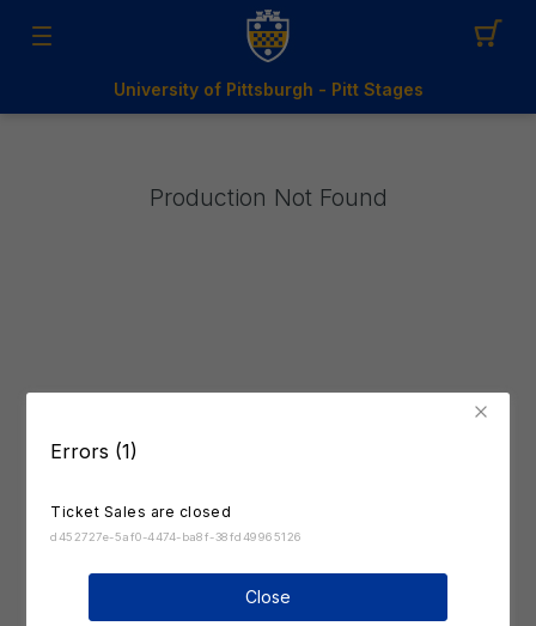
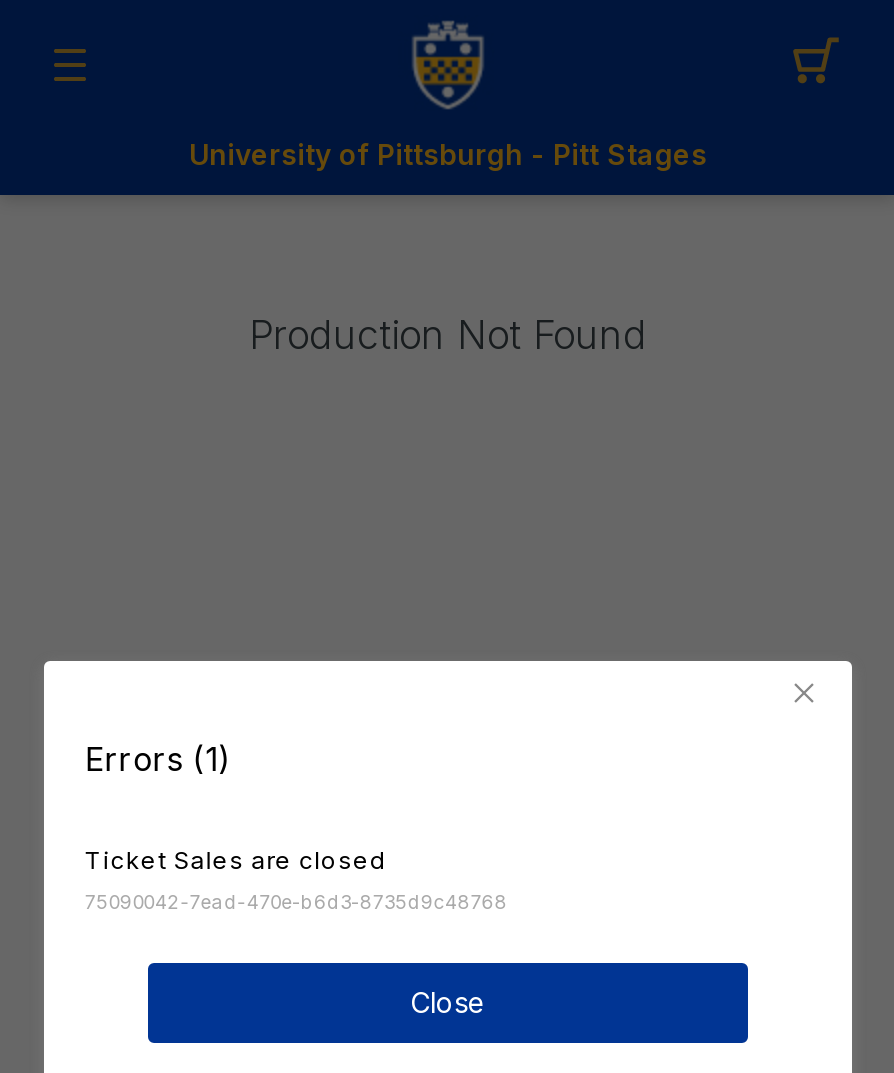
- d452727e-5af0-4474-ba8f-38fd49965126
+ 75090042-7ead-470e-b6d3-8735d9c48768
